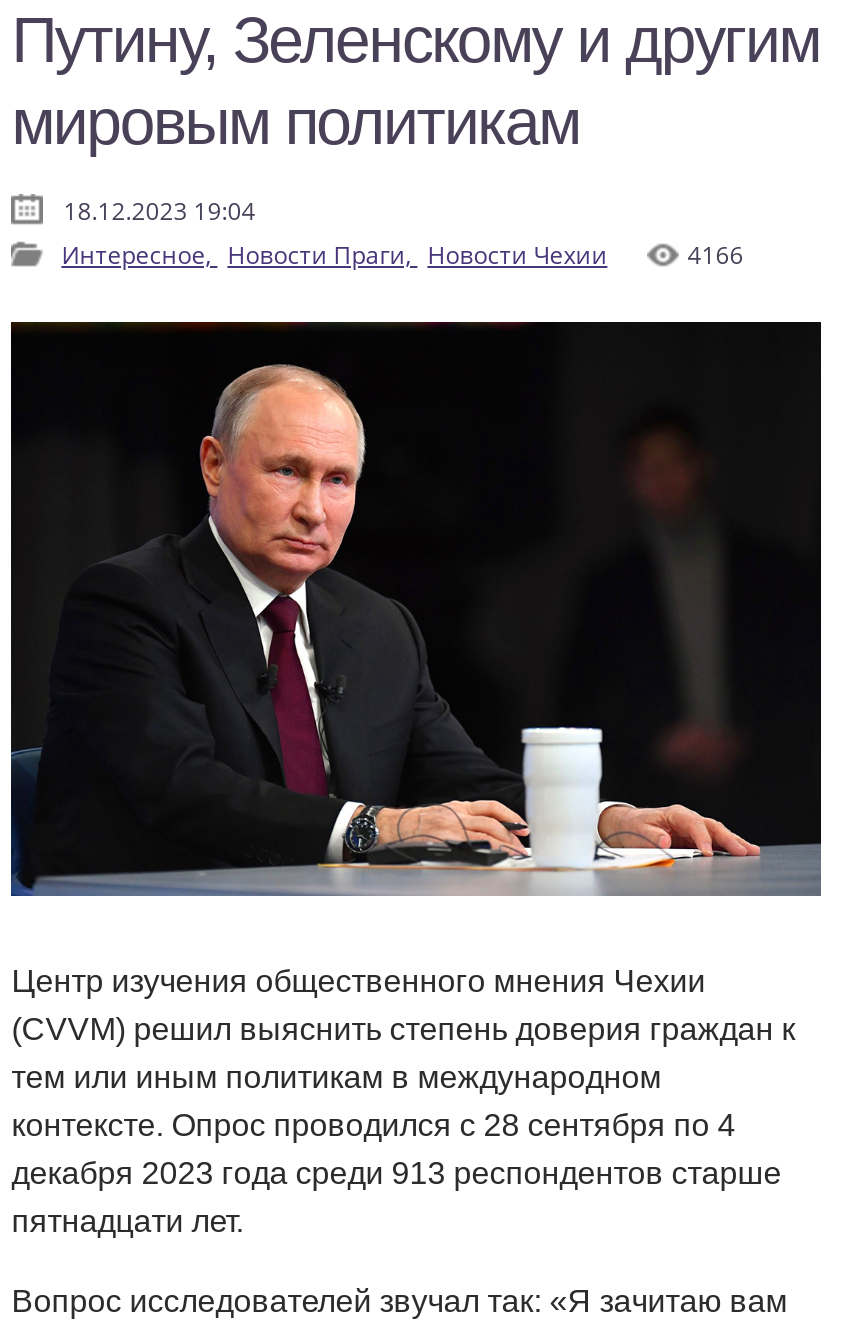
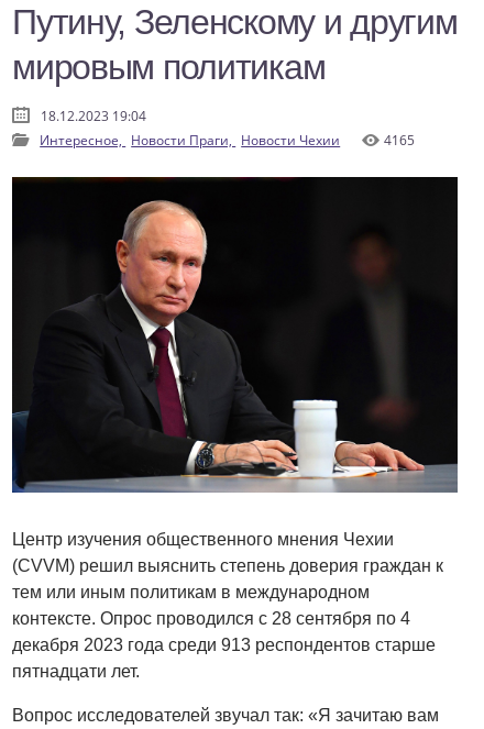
- 4166
+ 4165
